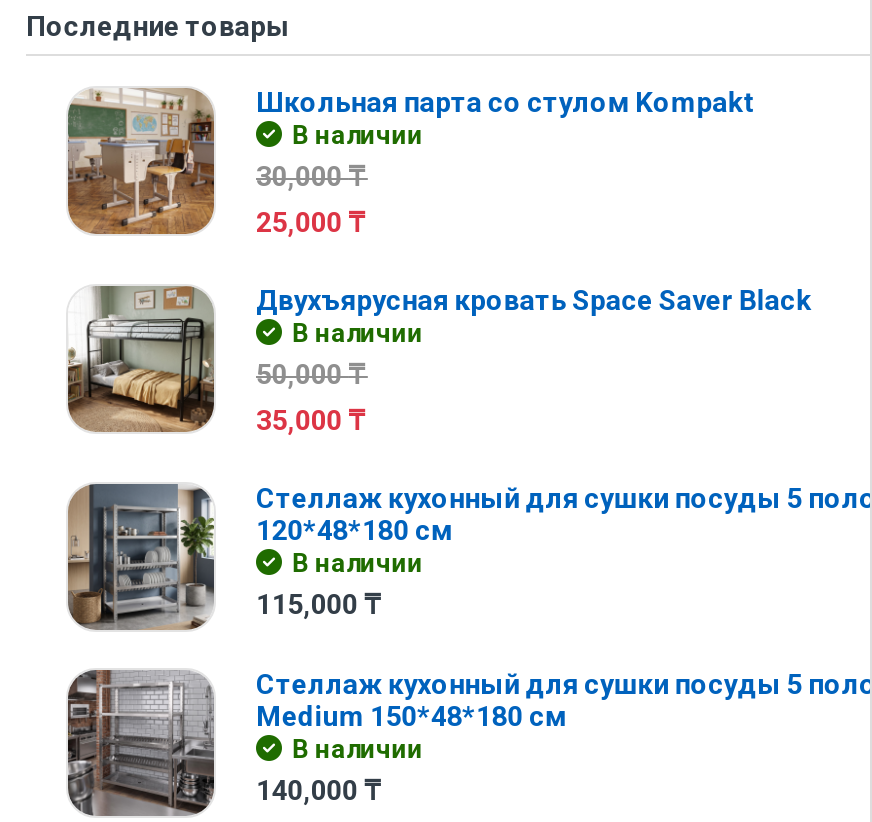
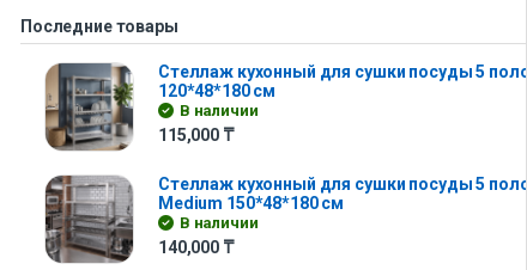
- [image]
- Школьная парта со стулом Kompakt
- В наличии
- 30,000₸
- 25,000 ₸
- Двухъярусная кровать Space Saver Black
- В наличии
- 50,000₸
- 35,000 ₸

- [image]
